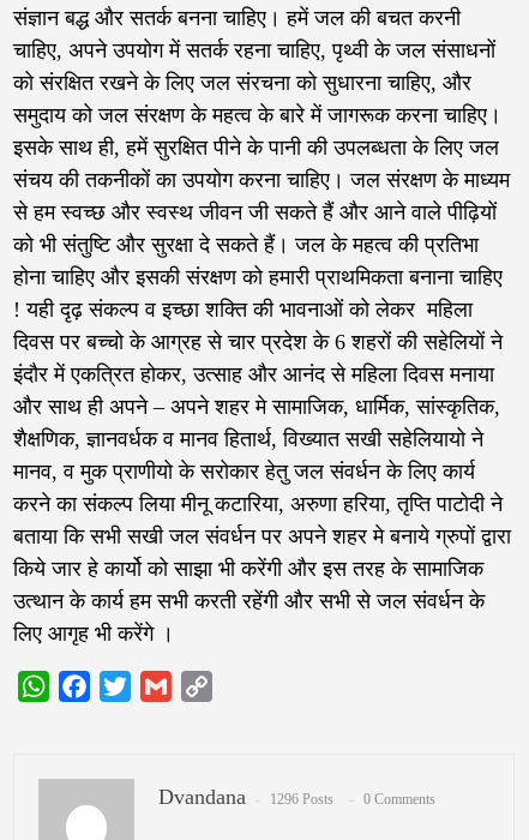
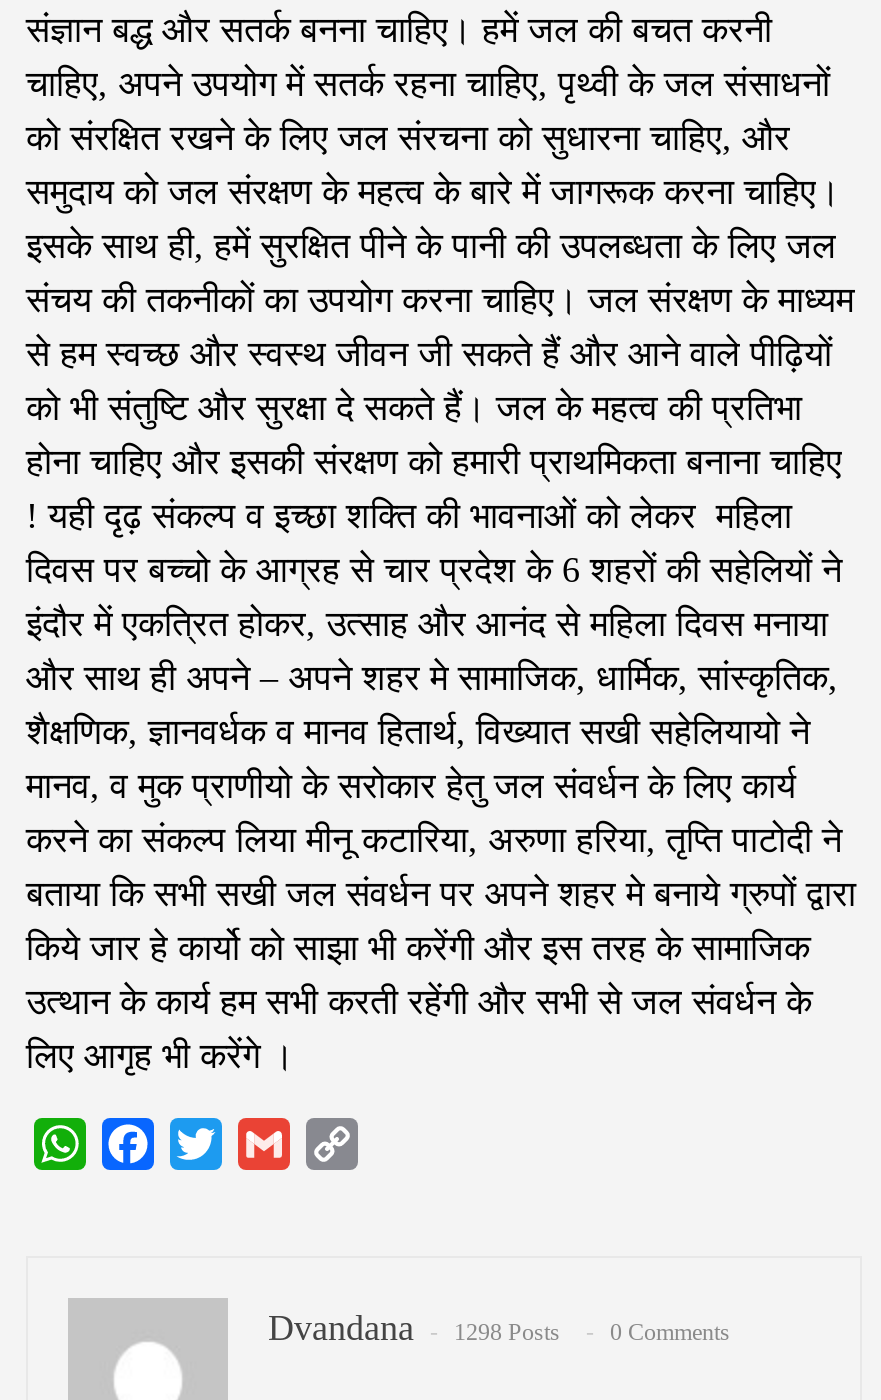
- Dvandana 1296 Posts 0 Comments
+ Dvandana 1298 Posts 0 Comments
